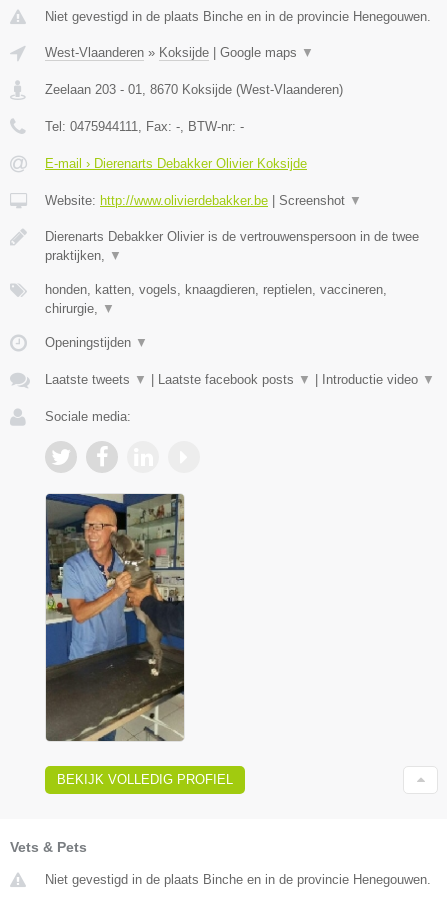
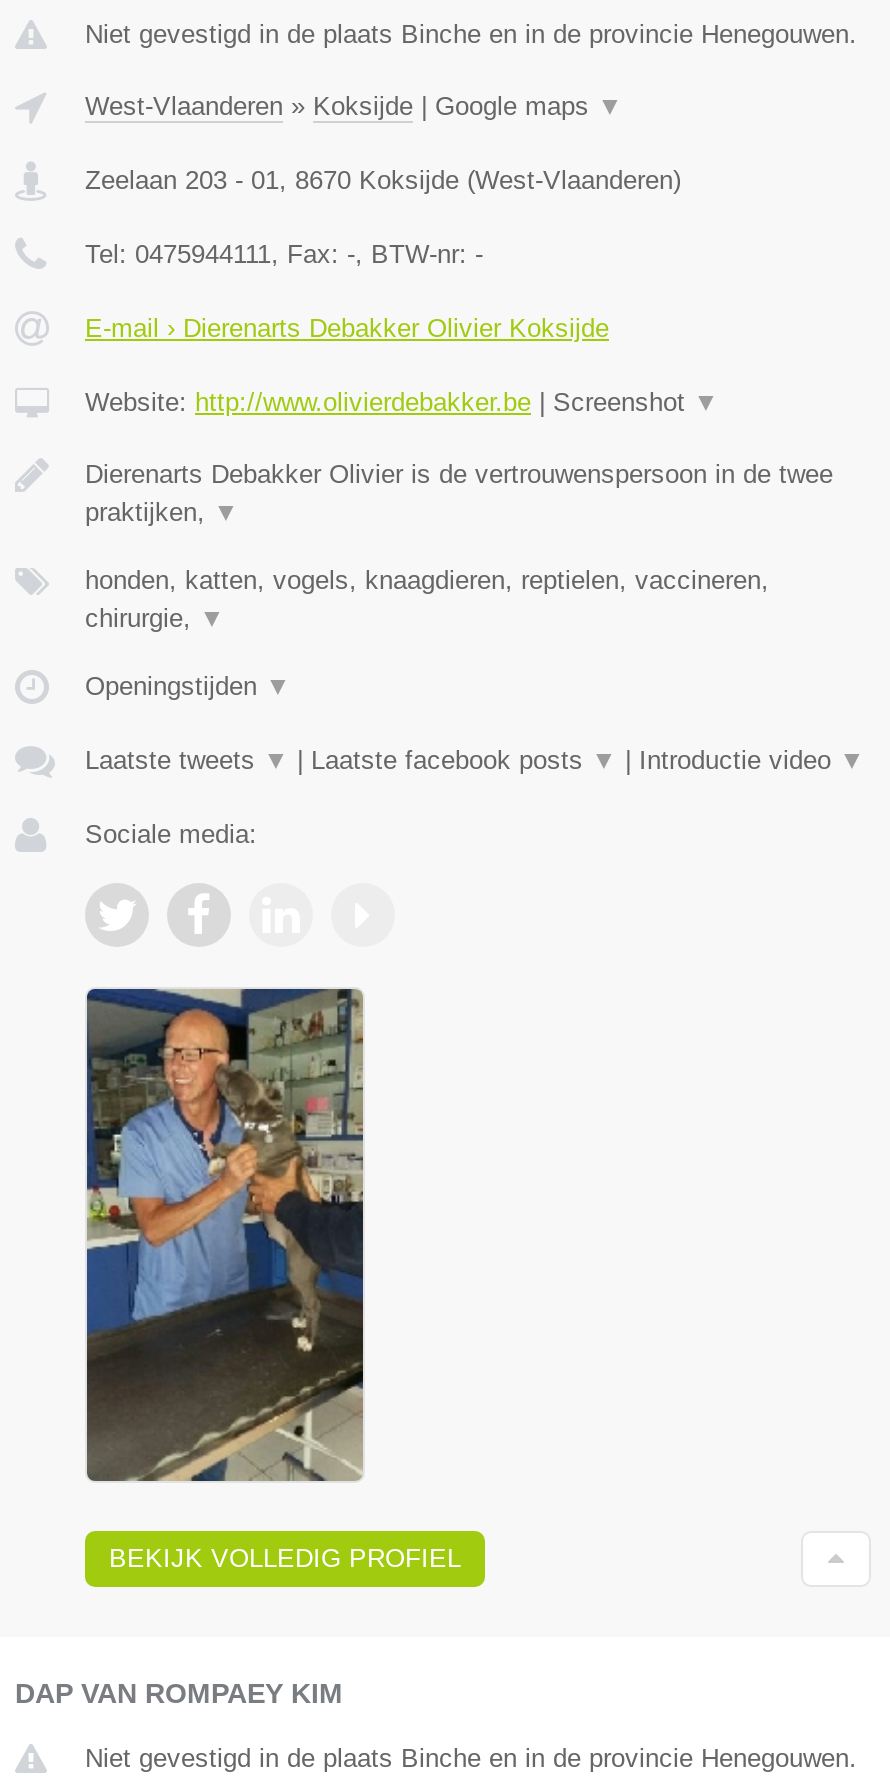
- Vets & Pets
+ DAP VAN ROMPAEY KIM
